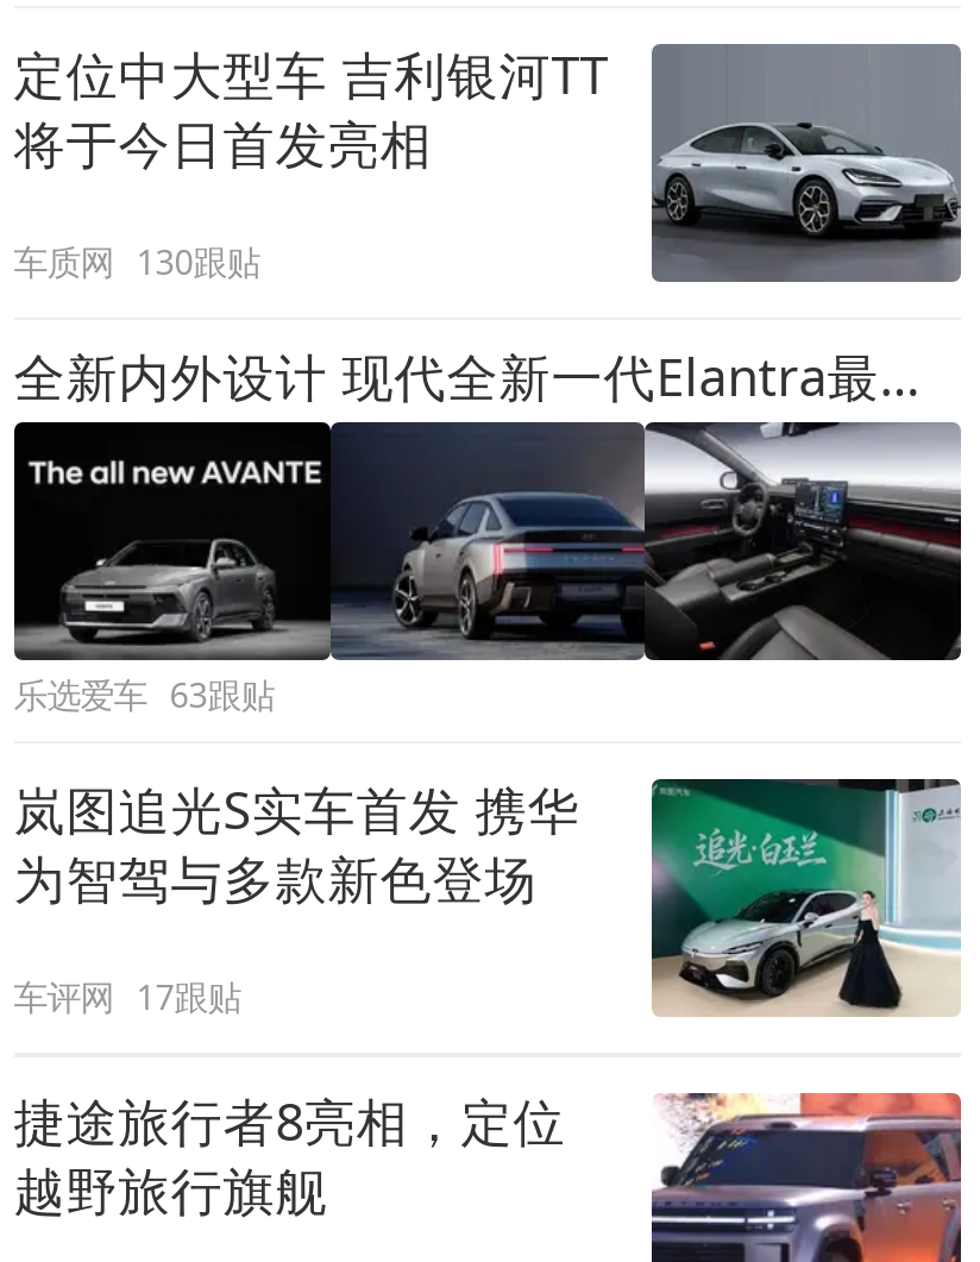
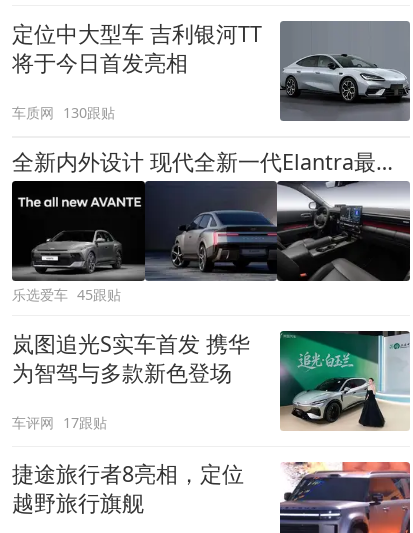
- 乐选爱车 63跟贴
+ 乐选爱车 45跟贴
